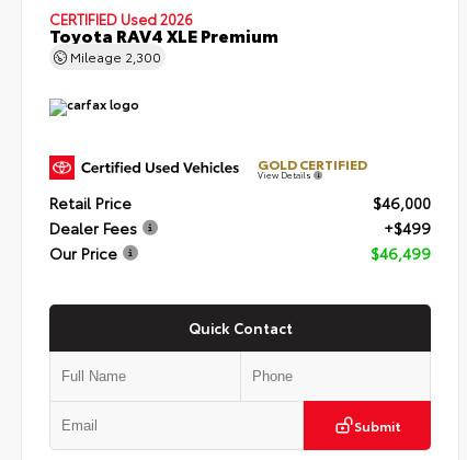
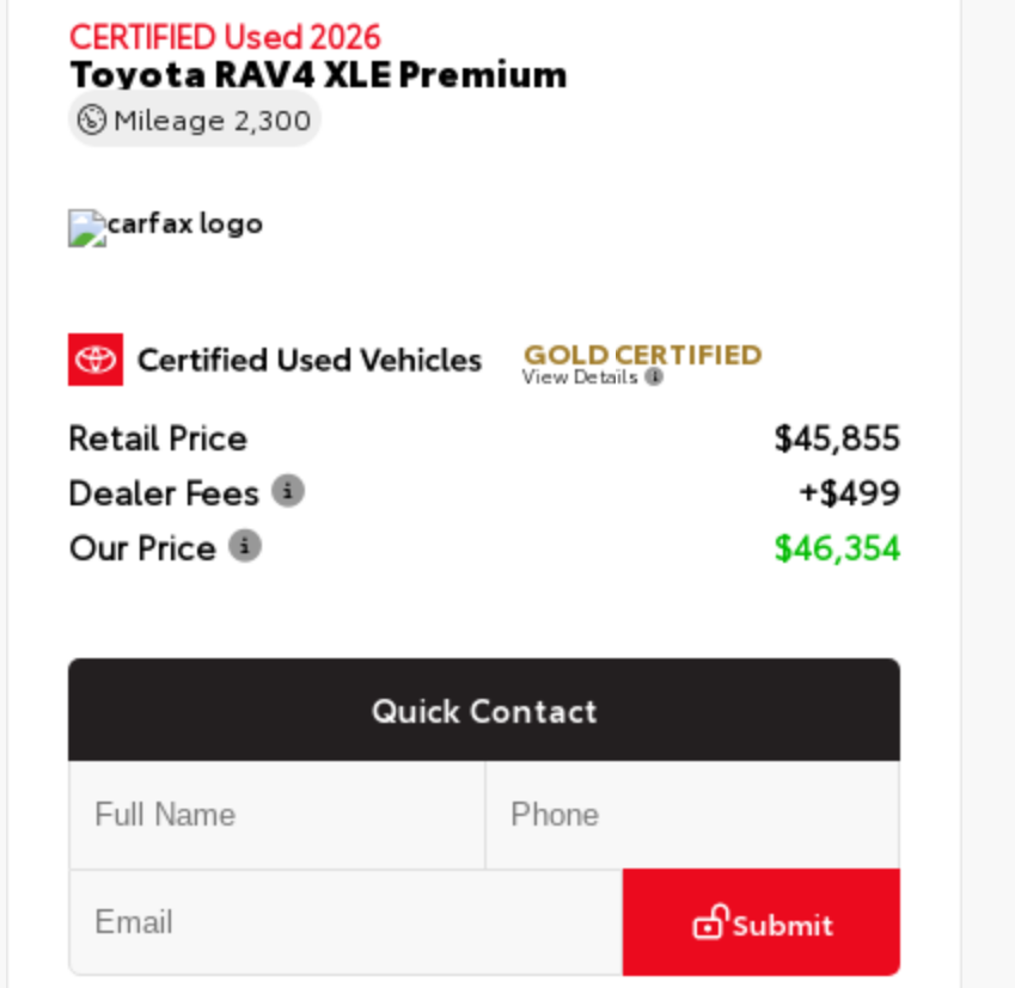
- $46,000
+ $45,855

- $46,499
+ $46,354
